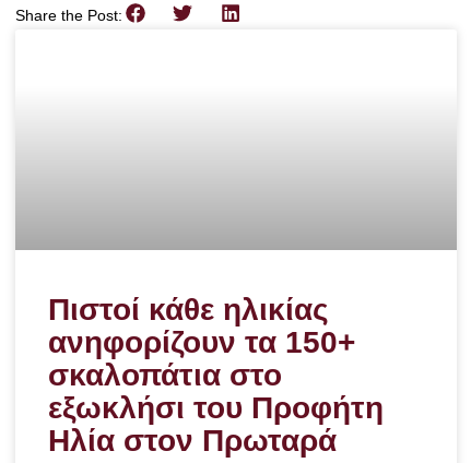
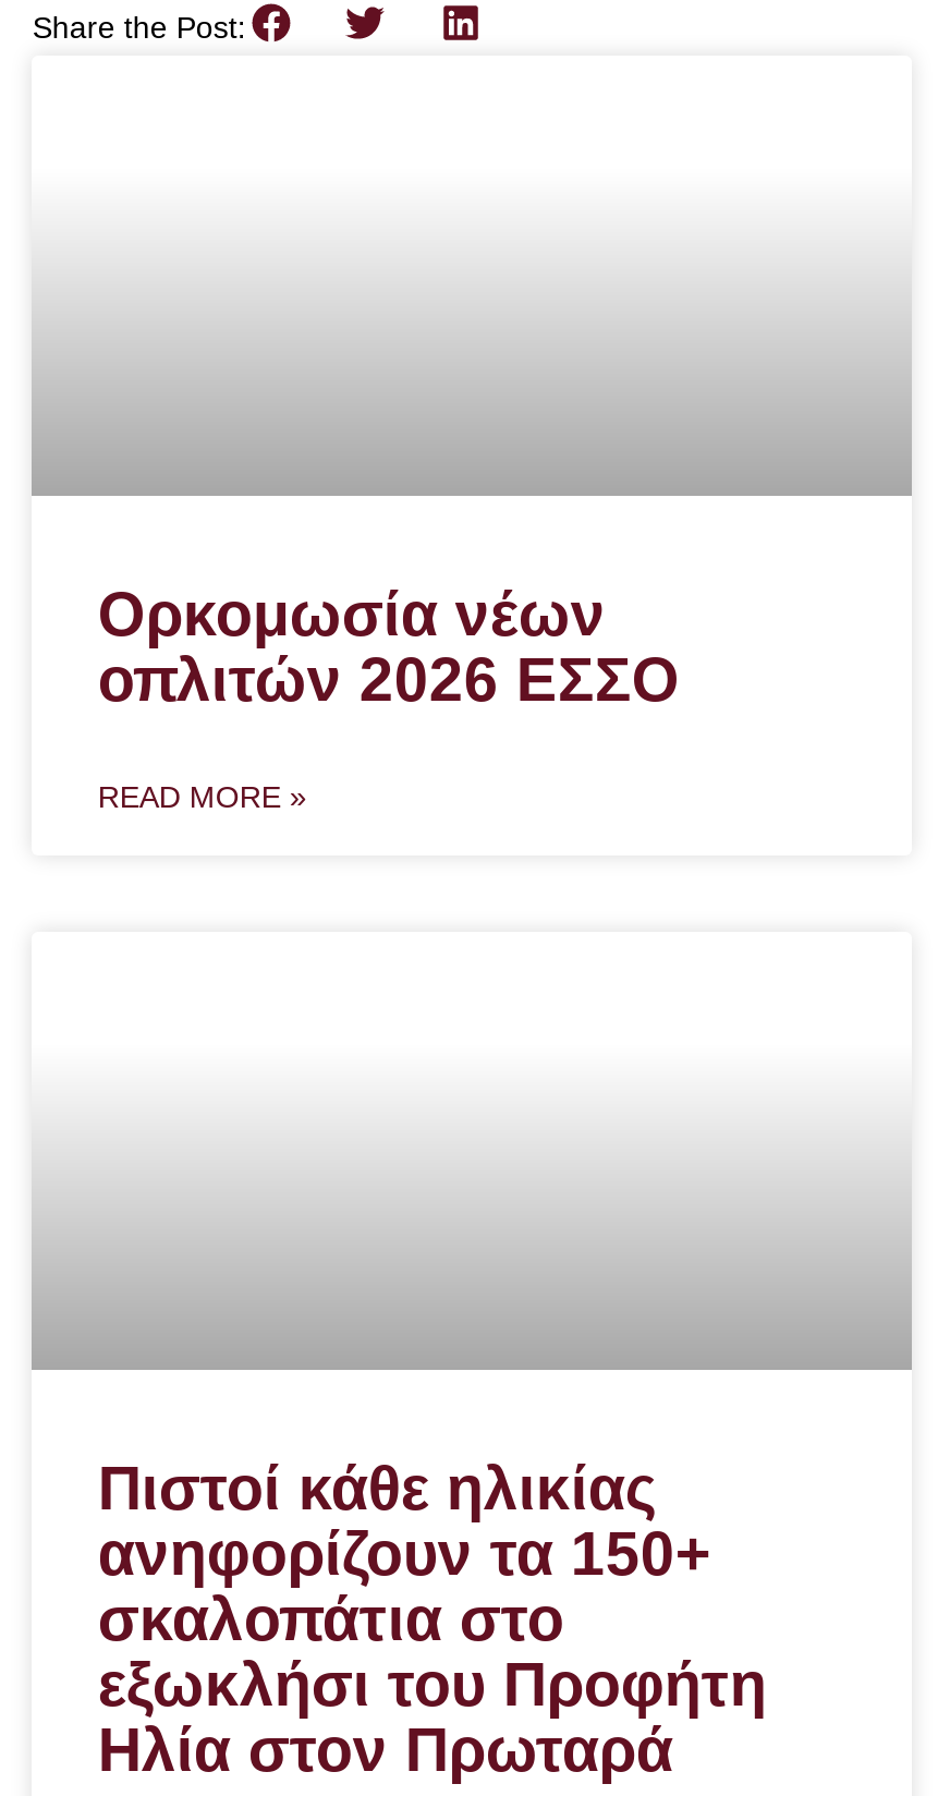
+ Ορκομωσία νέων
+ οπλιτών 2026 ΕΣΣΟ
+ READ MORE »
